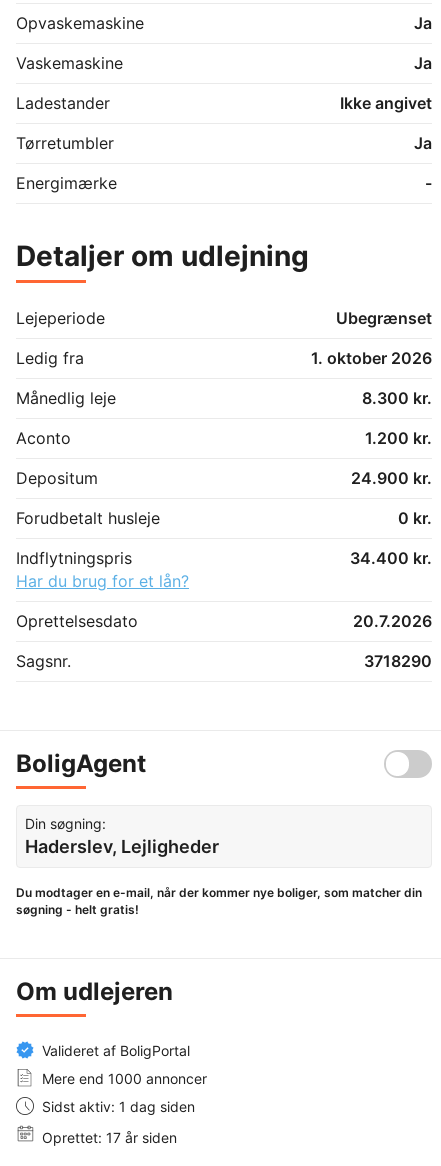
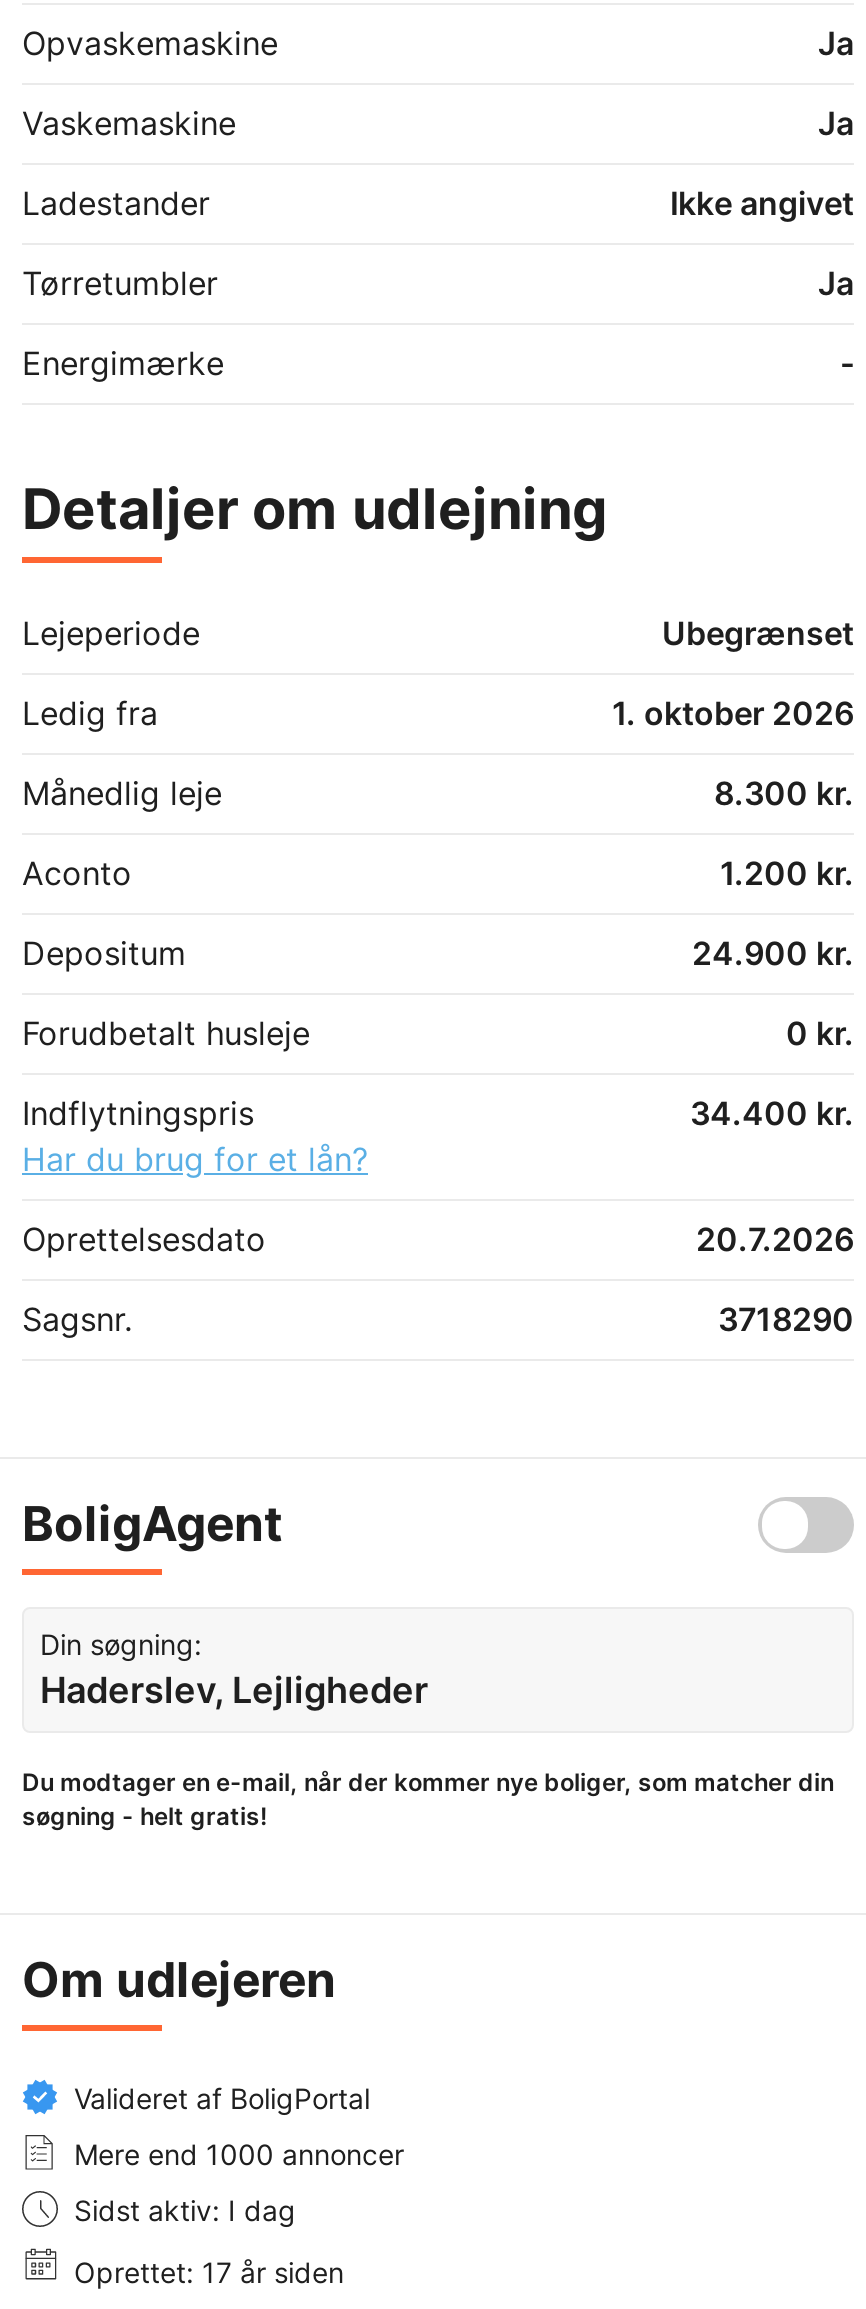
- Sidst aktiv: 1 dag siden
+ Sidst aktiv: I dag
